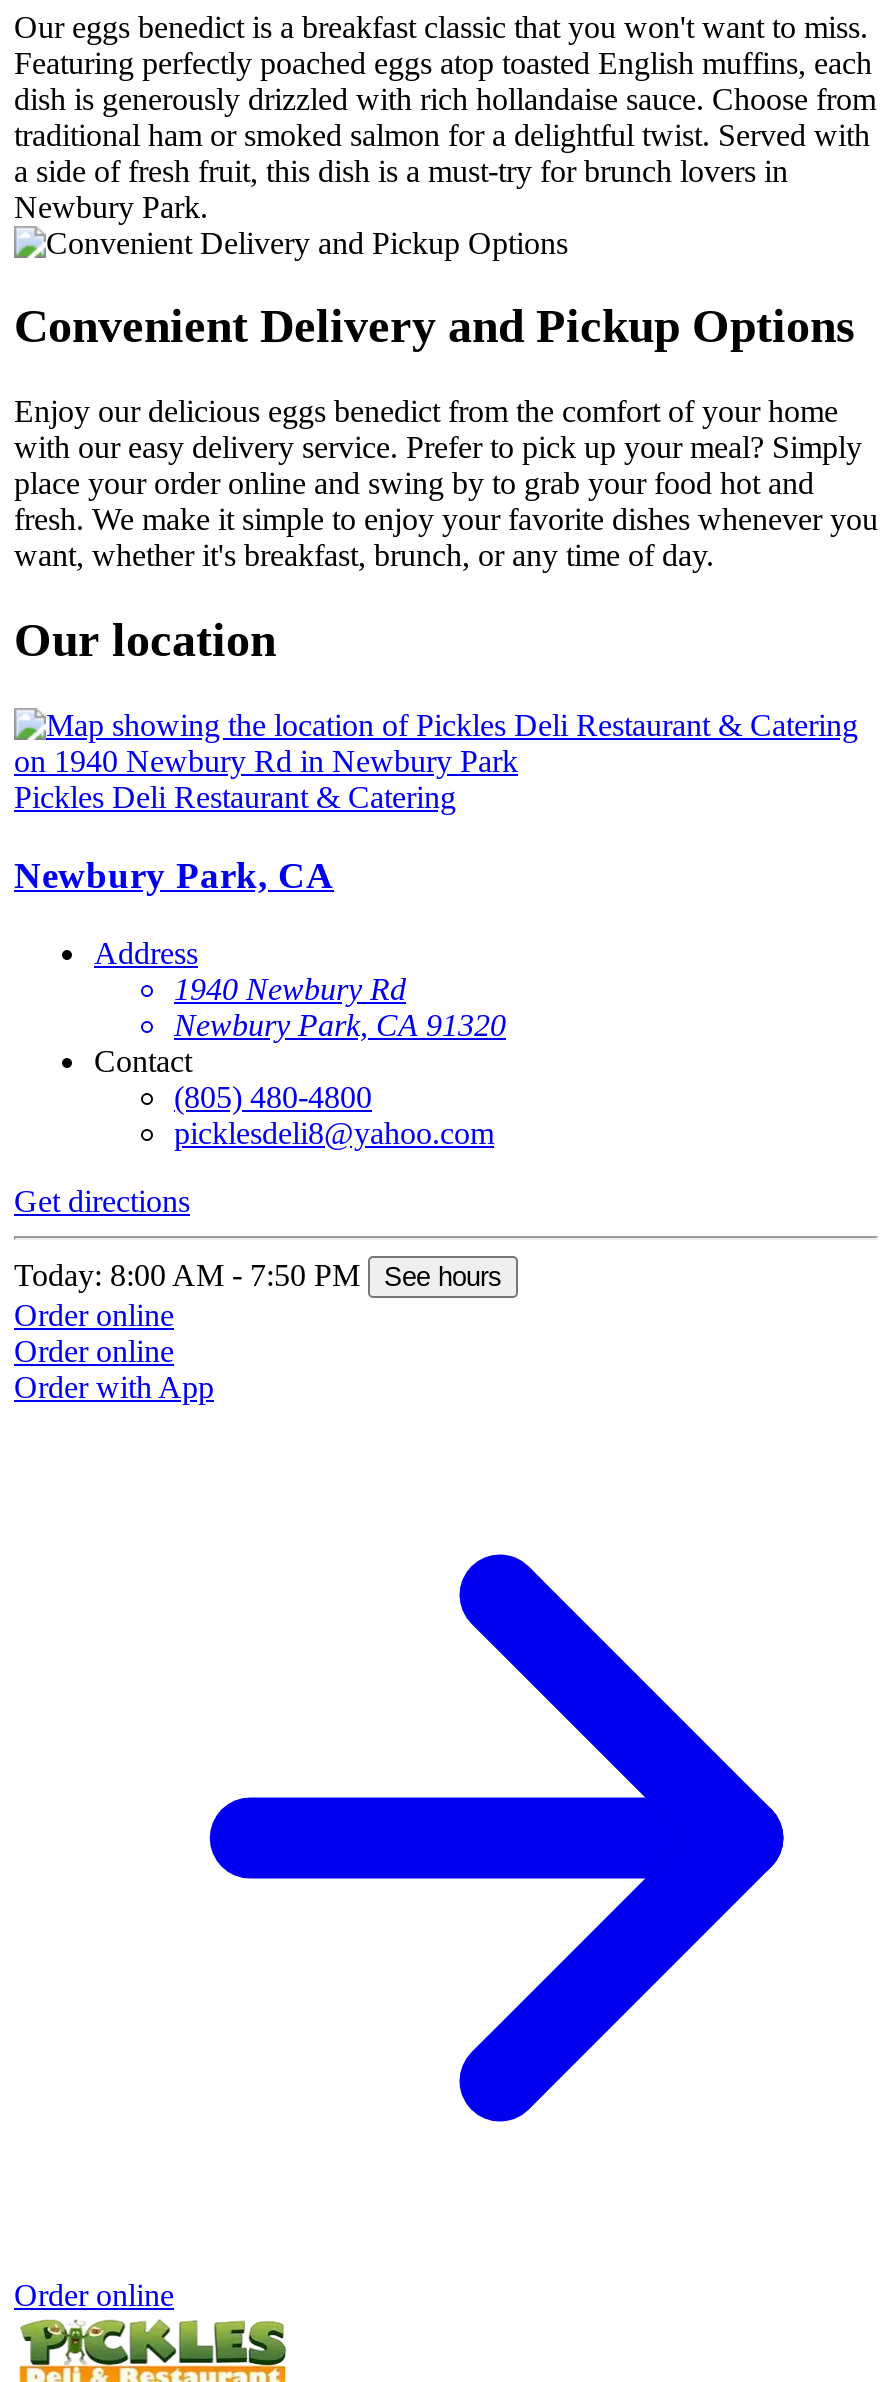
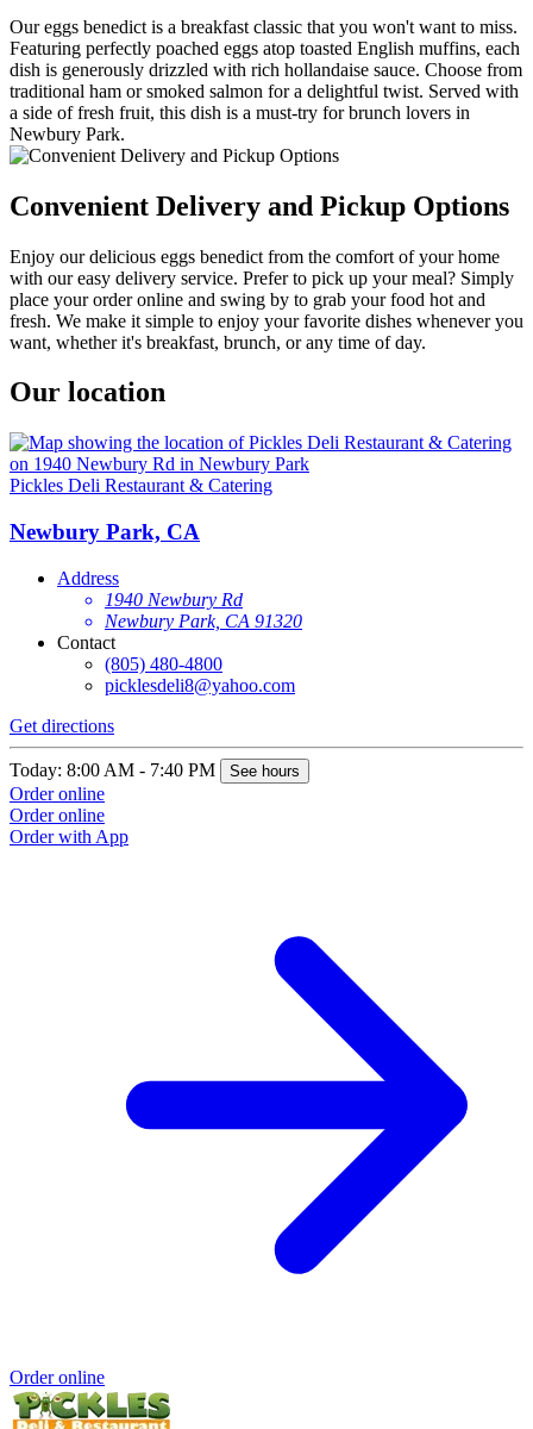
- Today: 8:00 AM - 7:50 PM See hours
+ Today: 8:00 AM - 7:40 PM See hours
